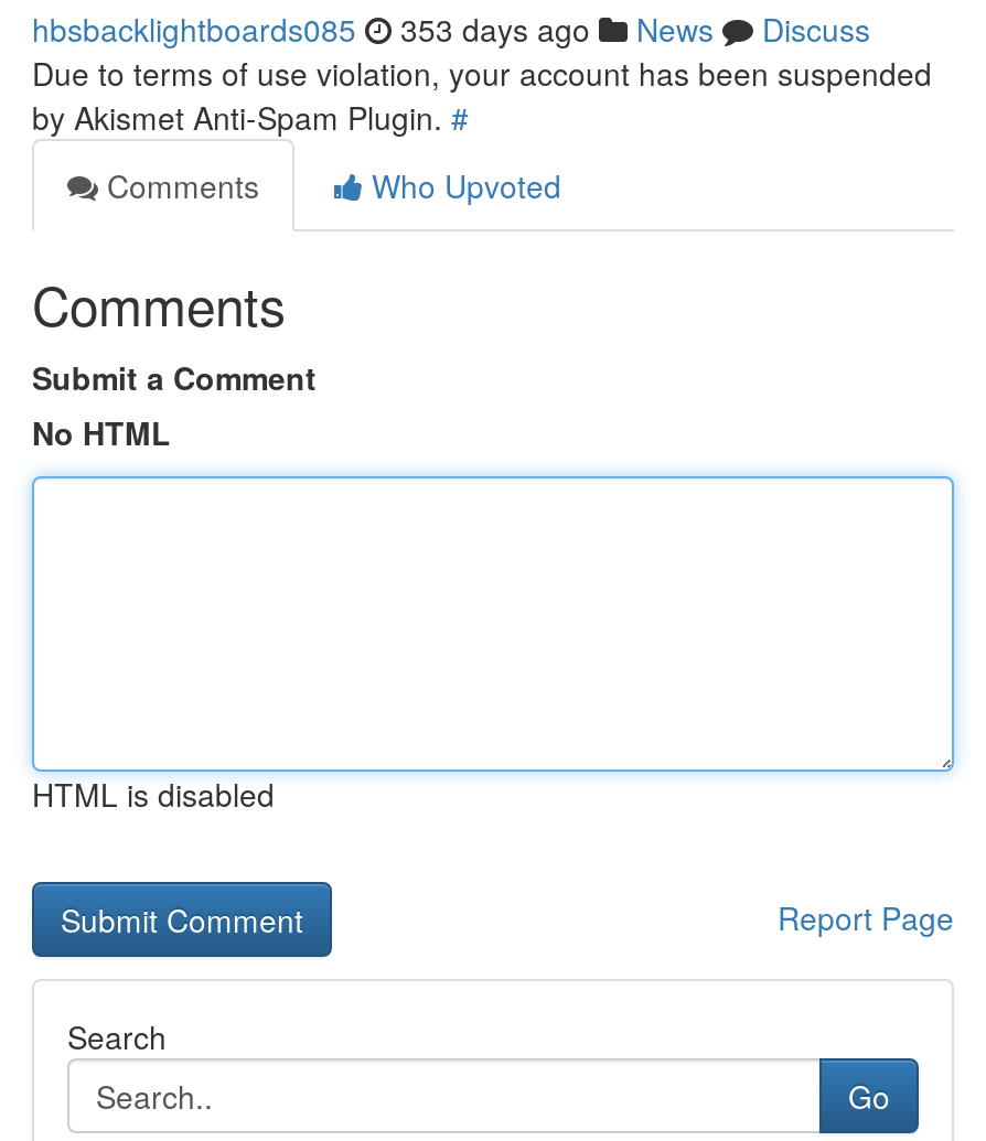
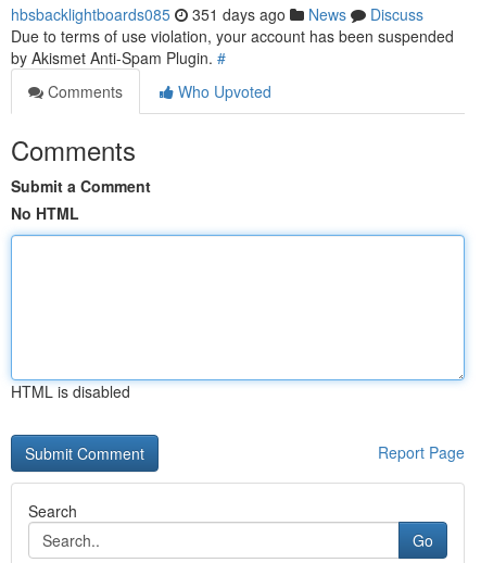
- hbsbacklightboards085 353 days ago News Discuss
+ hbsbacklightboards085 351 days ago News Discuss
